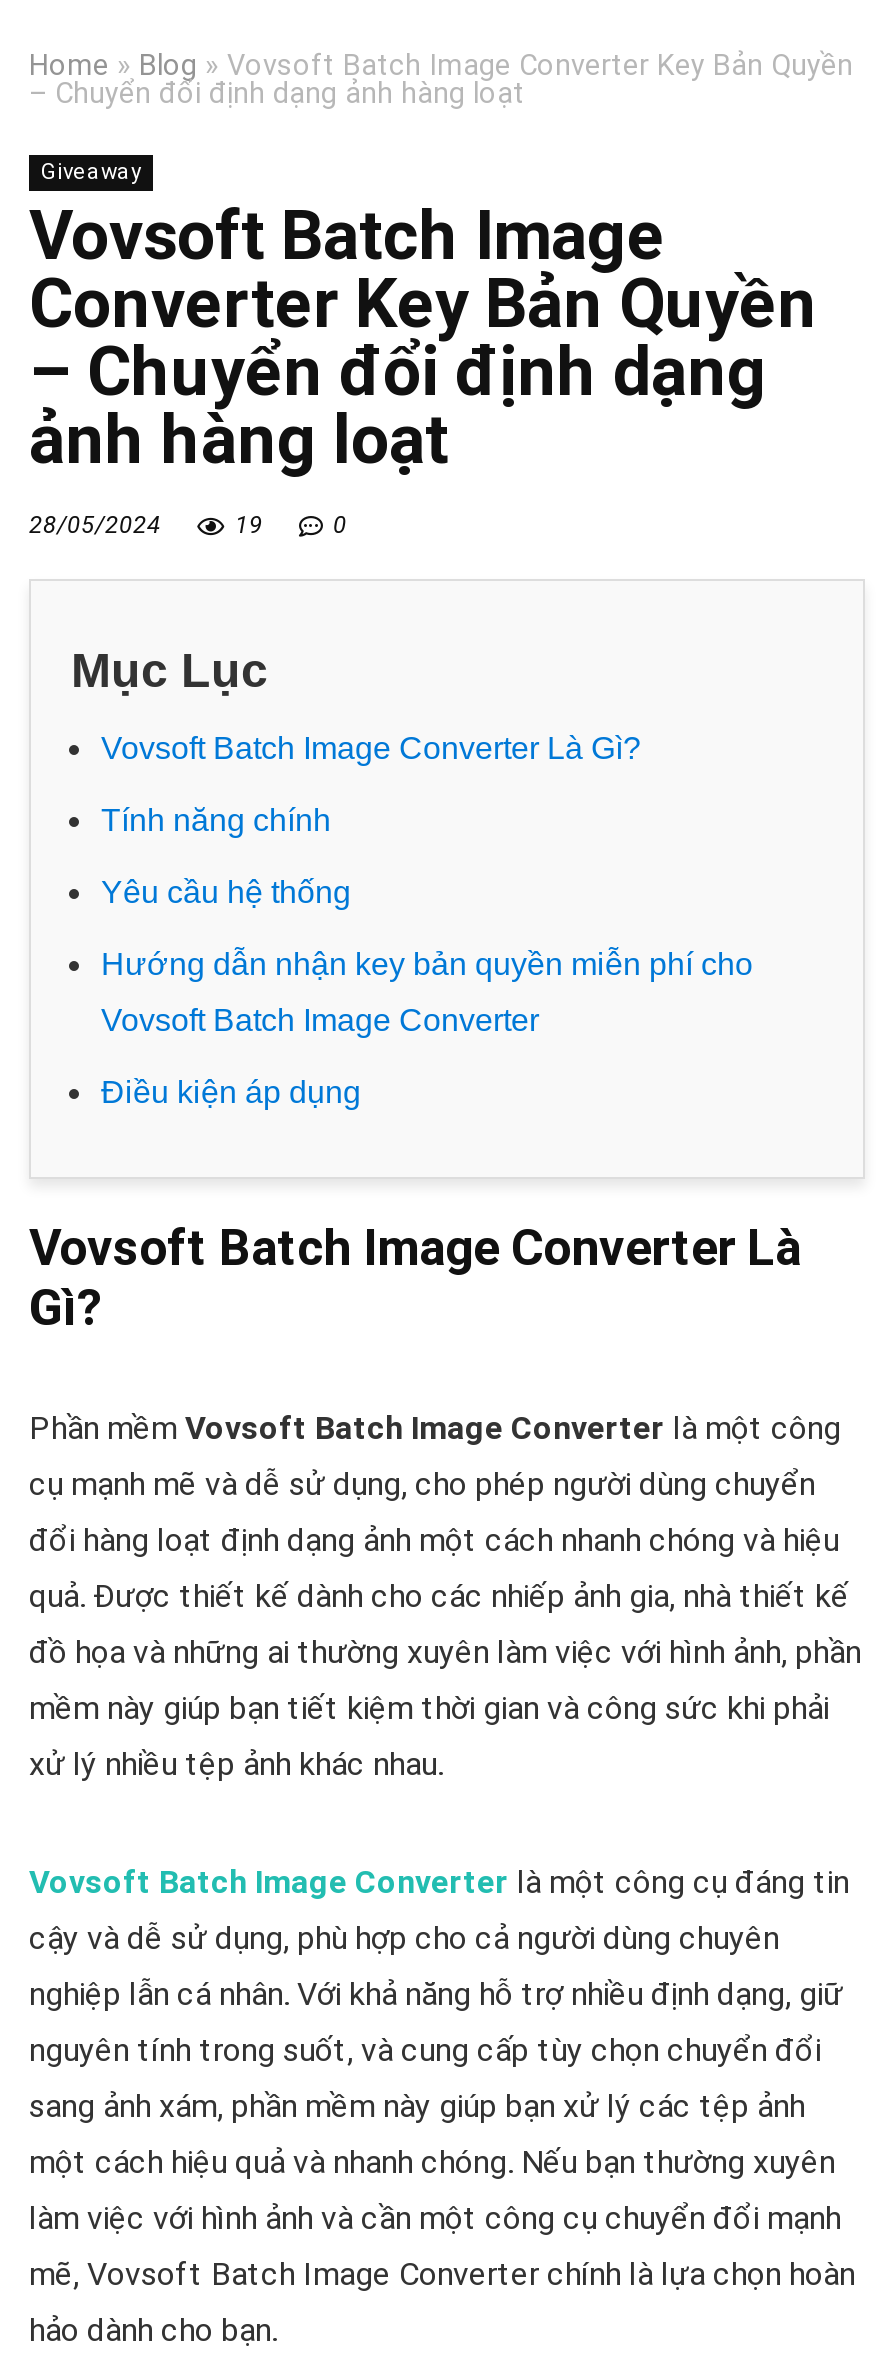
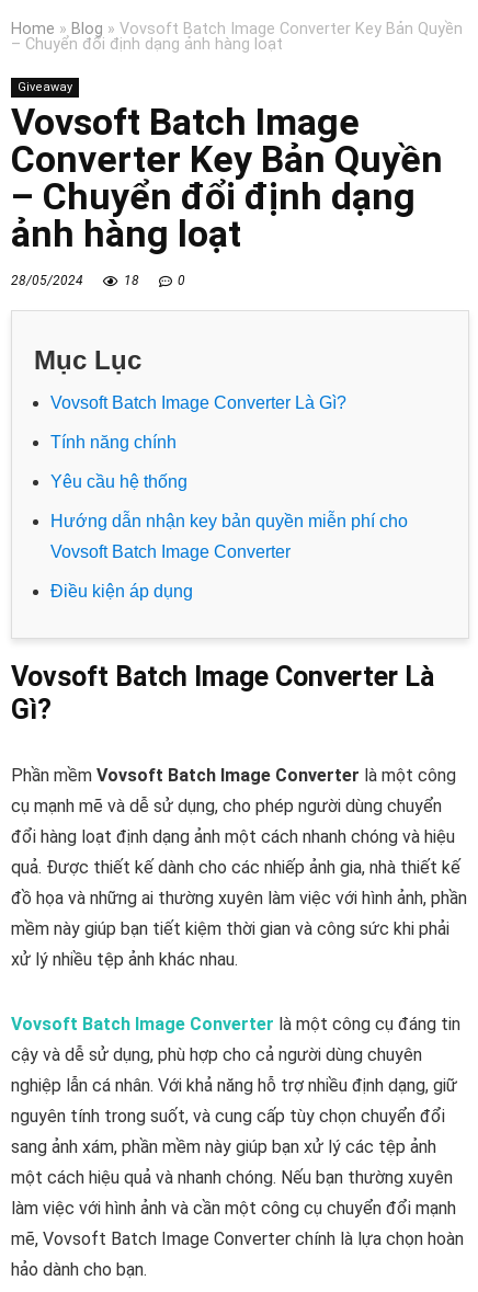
- 19
+ 18
